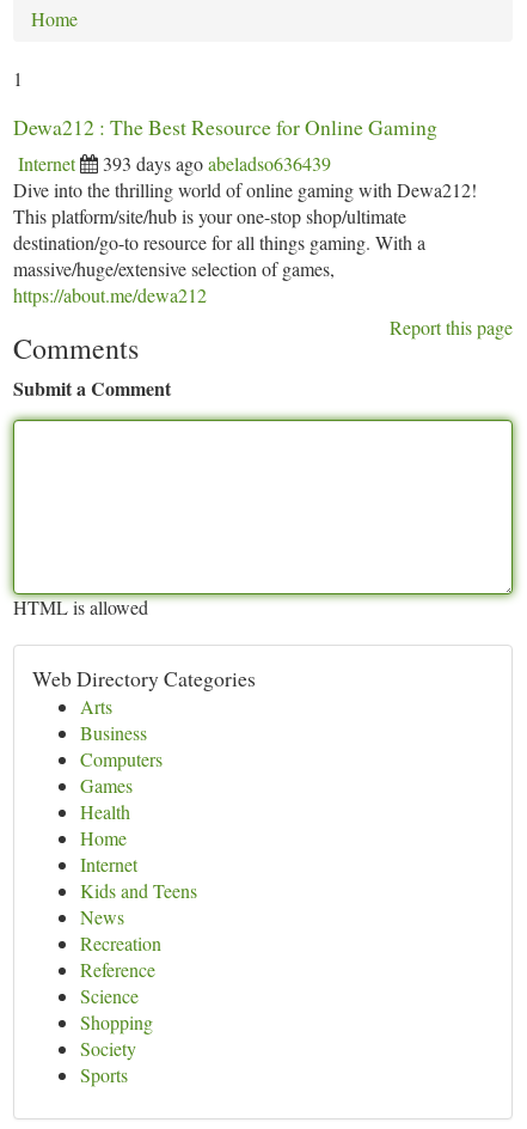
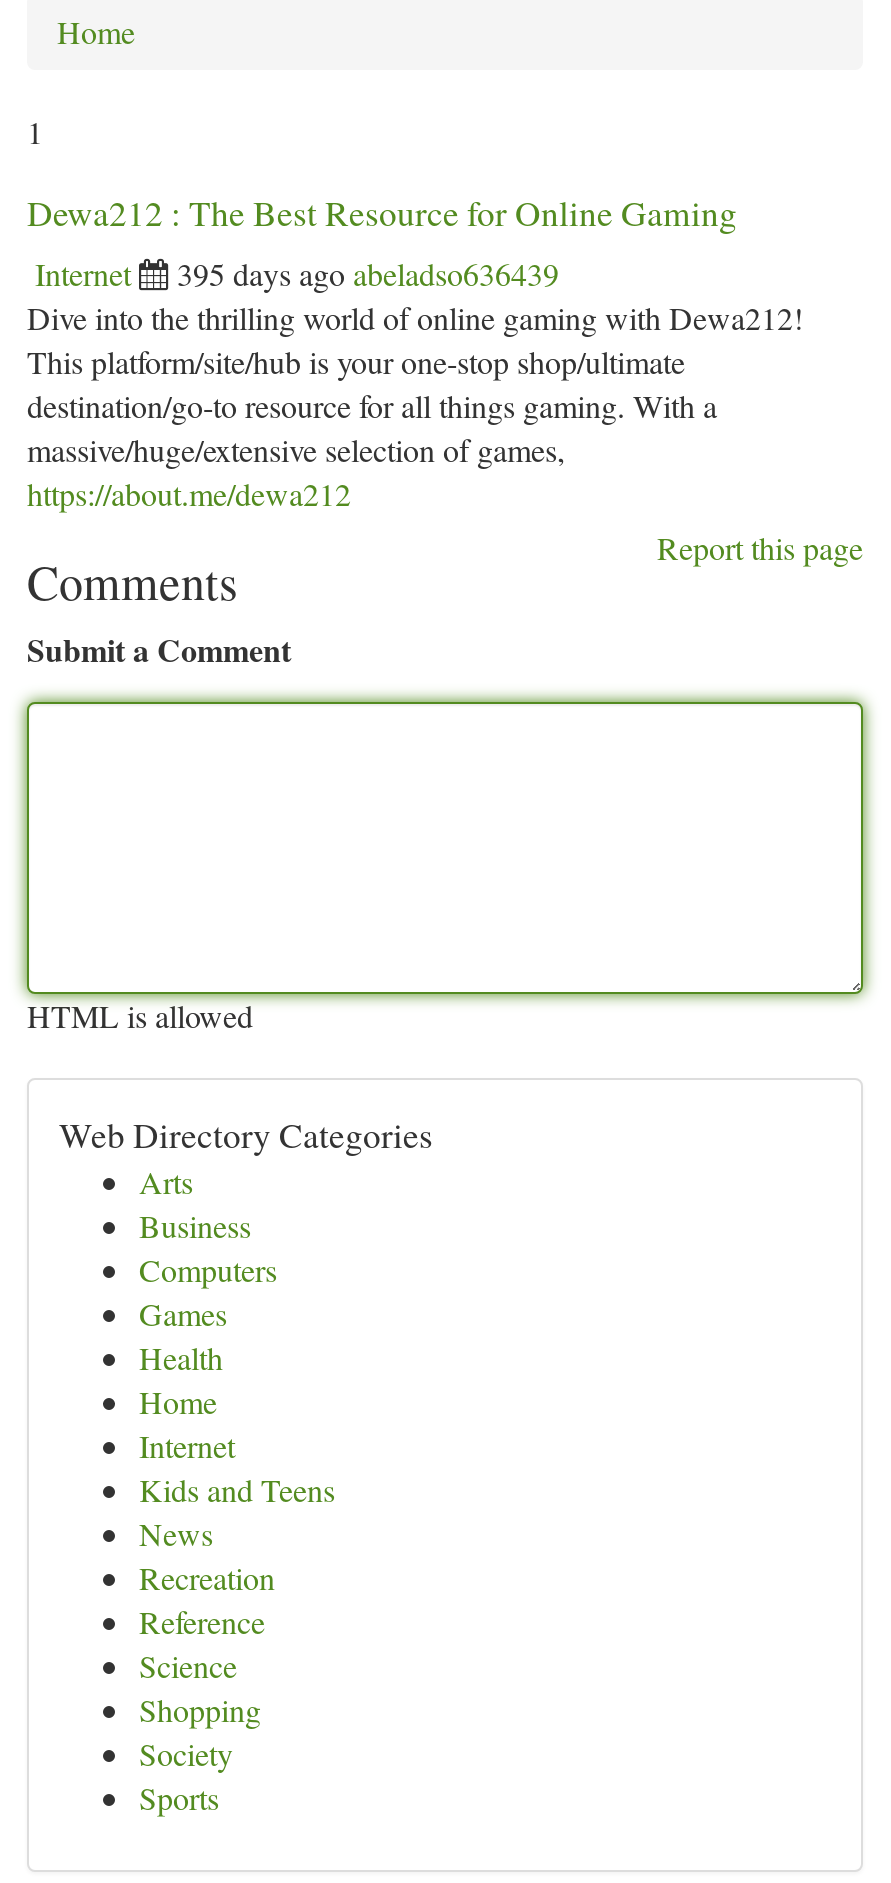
- 393 days ago abeladso636439
+ 395 days ago abeladso636439
